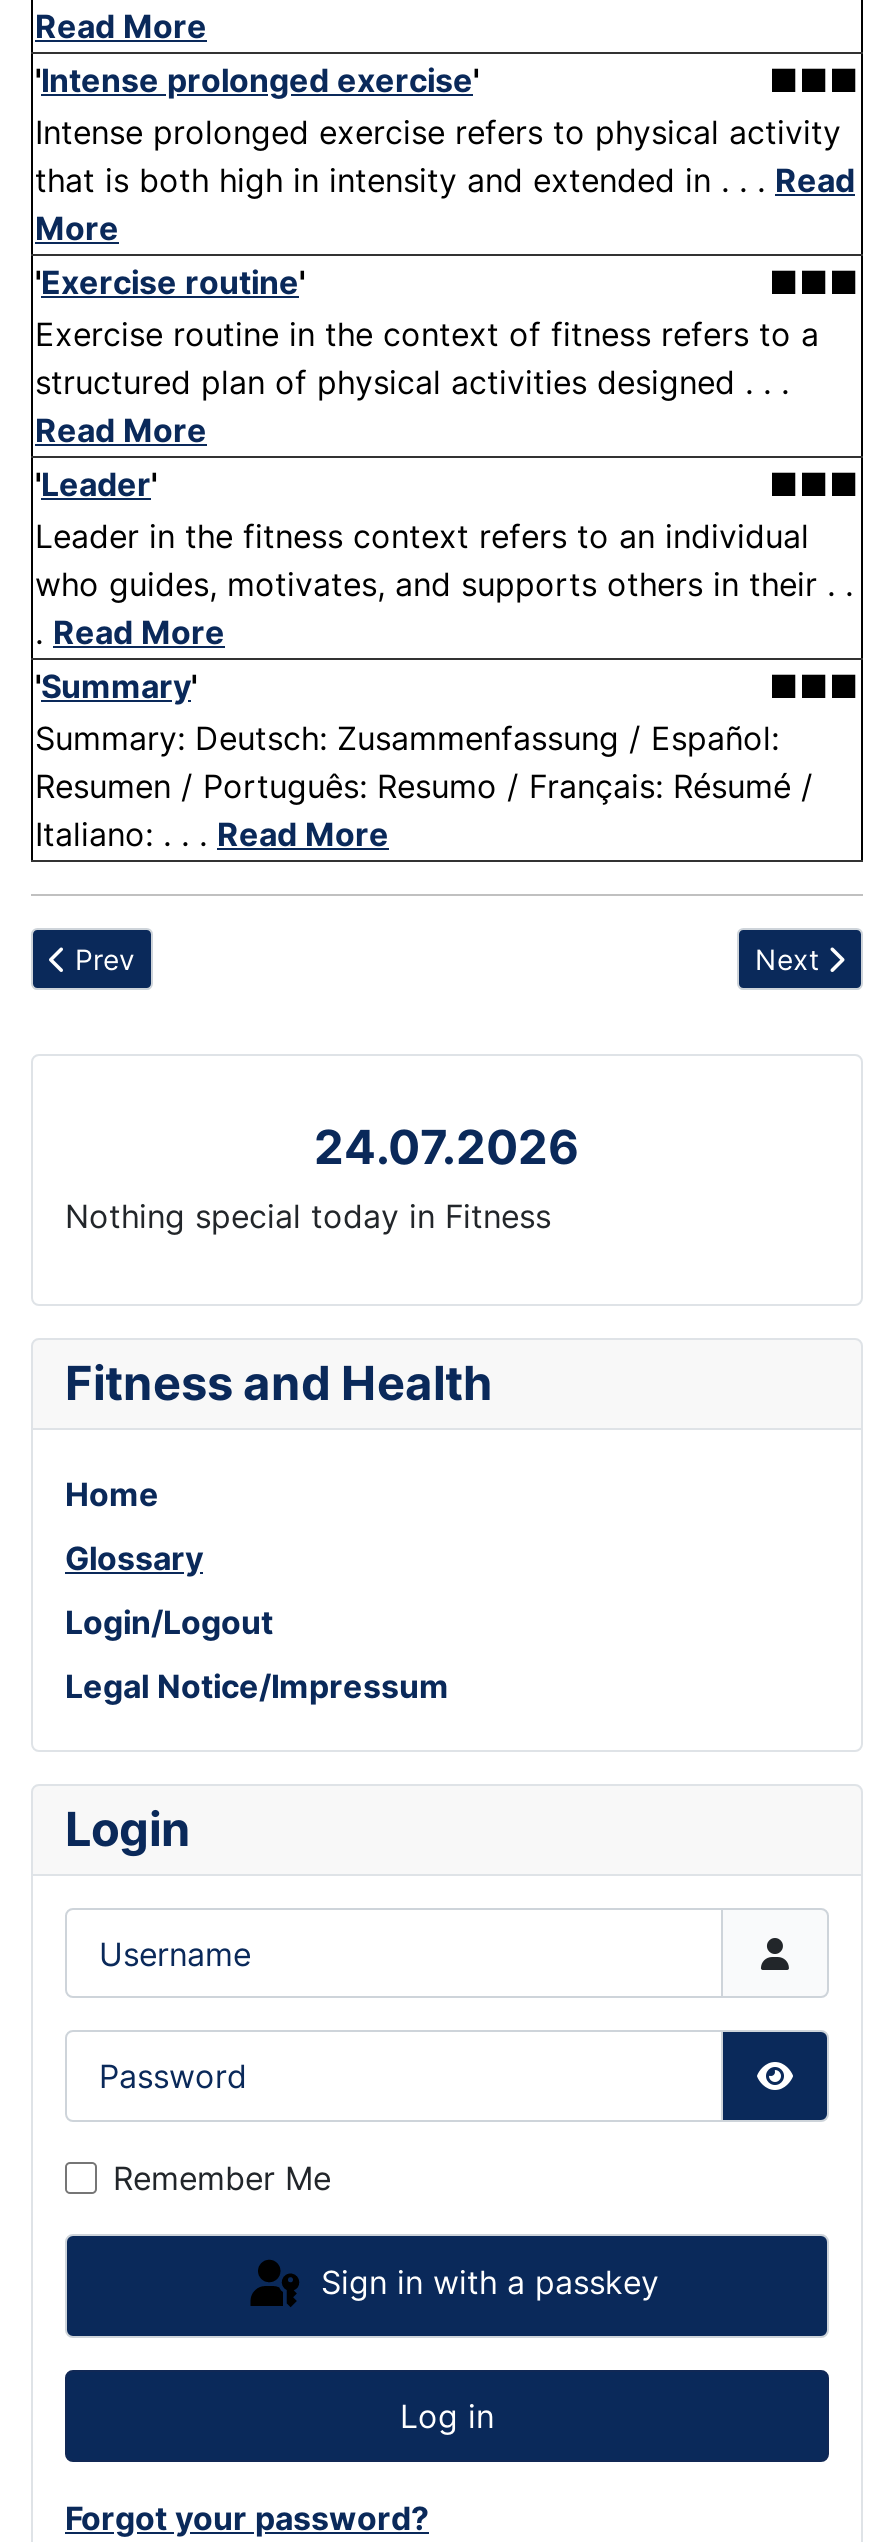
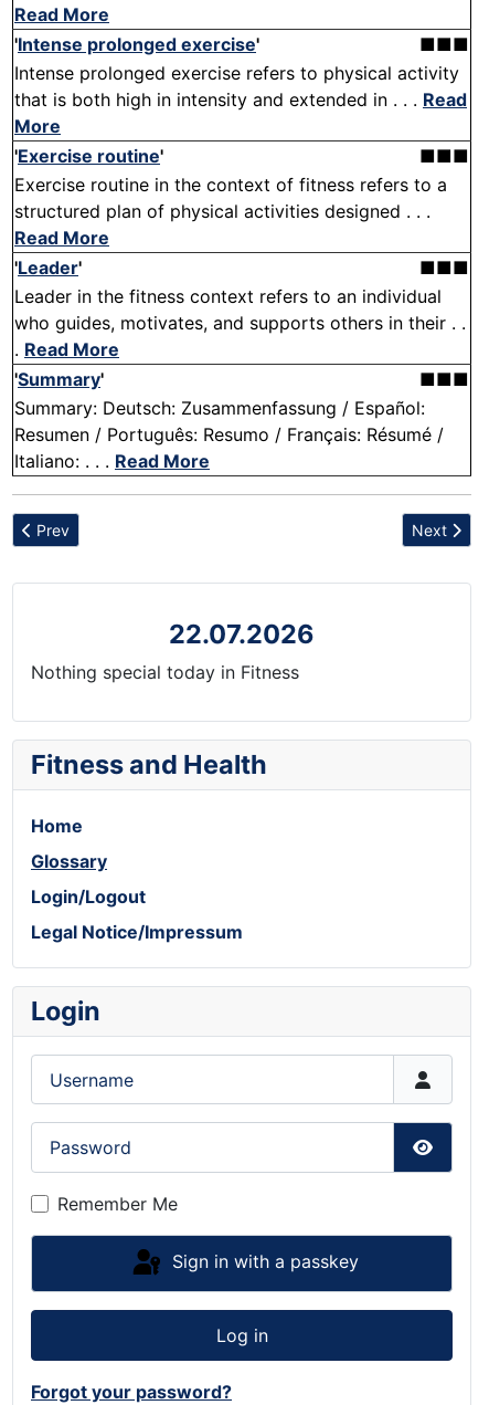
- 24.07.2026
+ 22.07.2026
